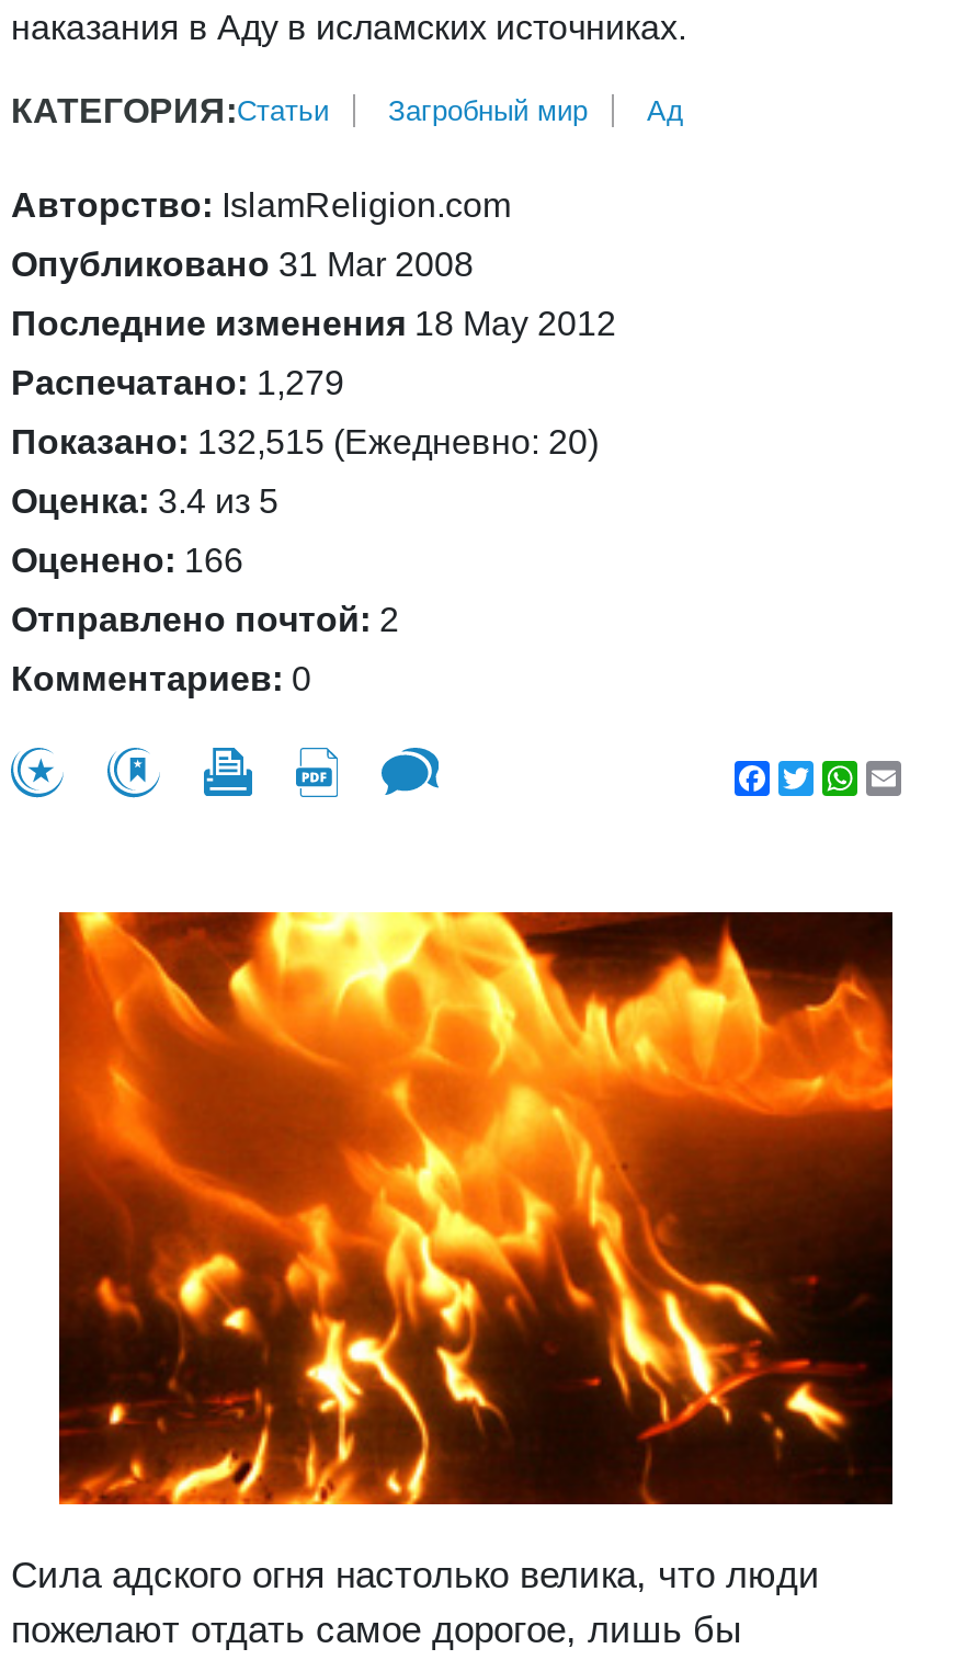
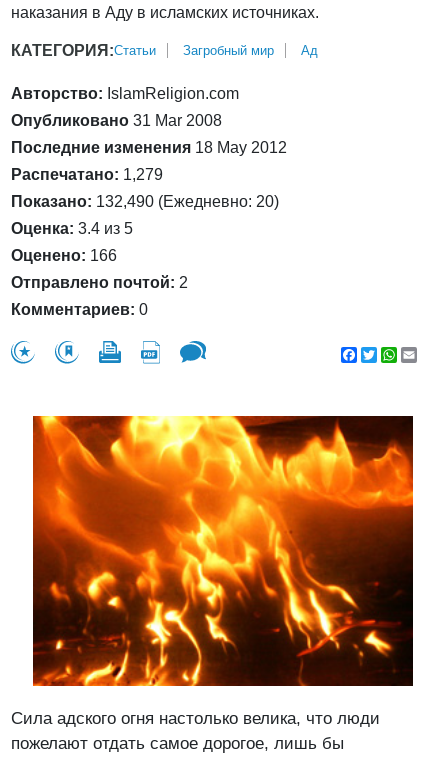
- Показано: 132,515 (Ежедневно: 20)
+ Показано: 132,490 (Ежедневно: 20)
